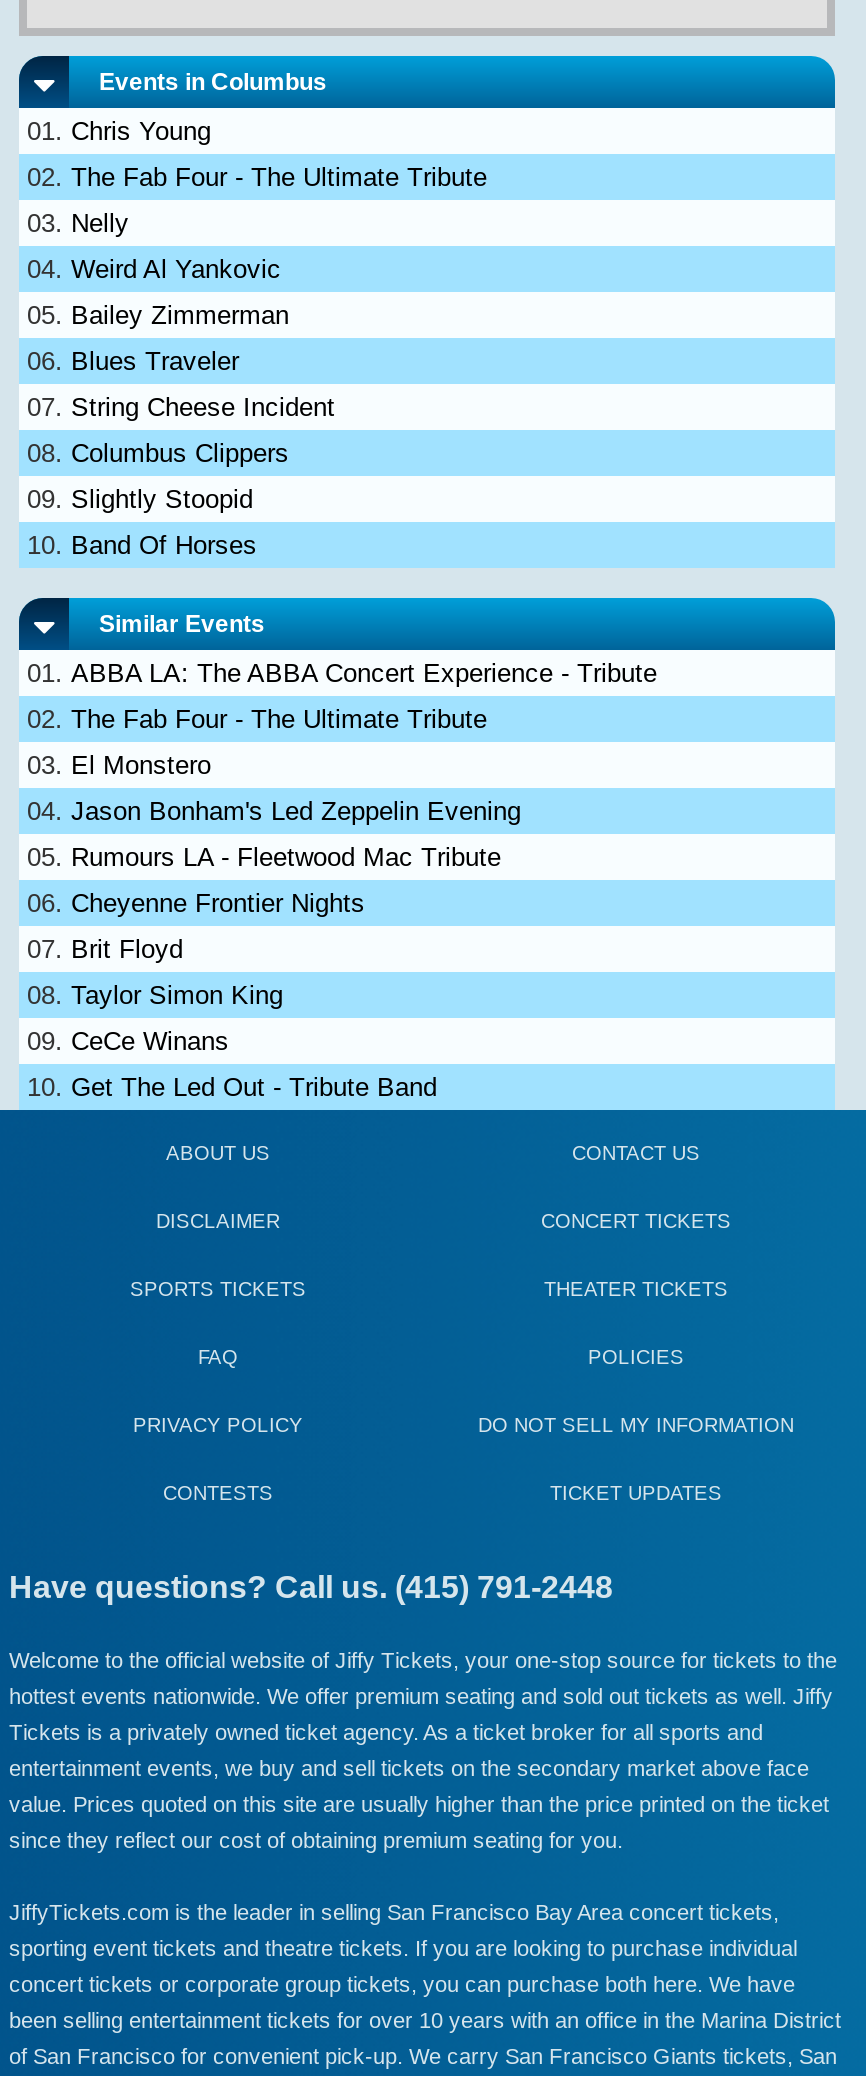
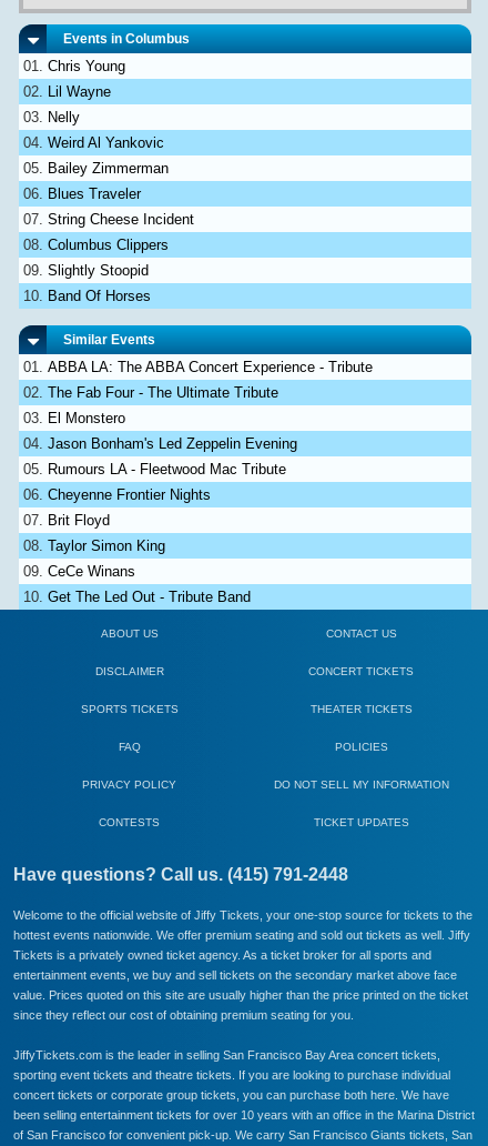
- The Fab Four - The Ultimate Tribute
+ Lil Wayne
